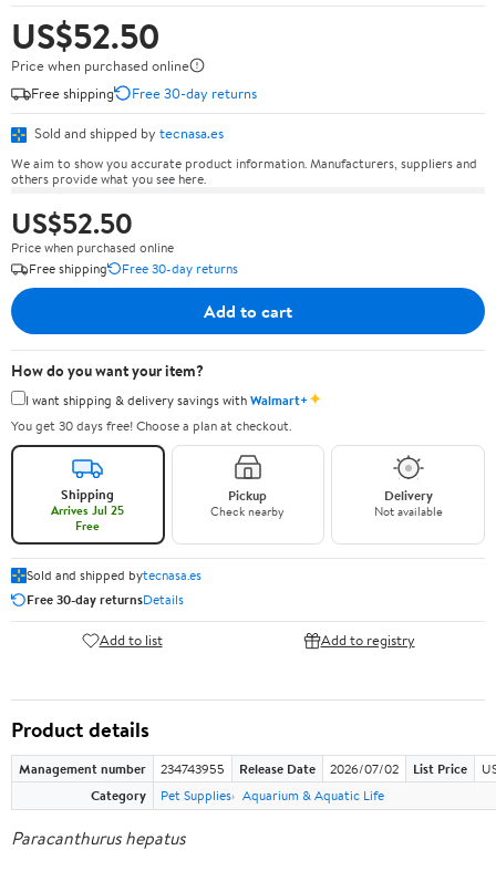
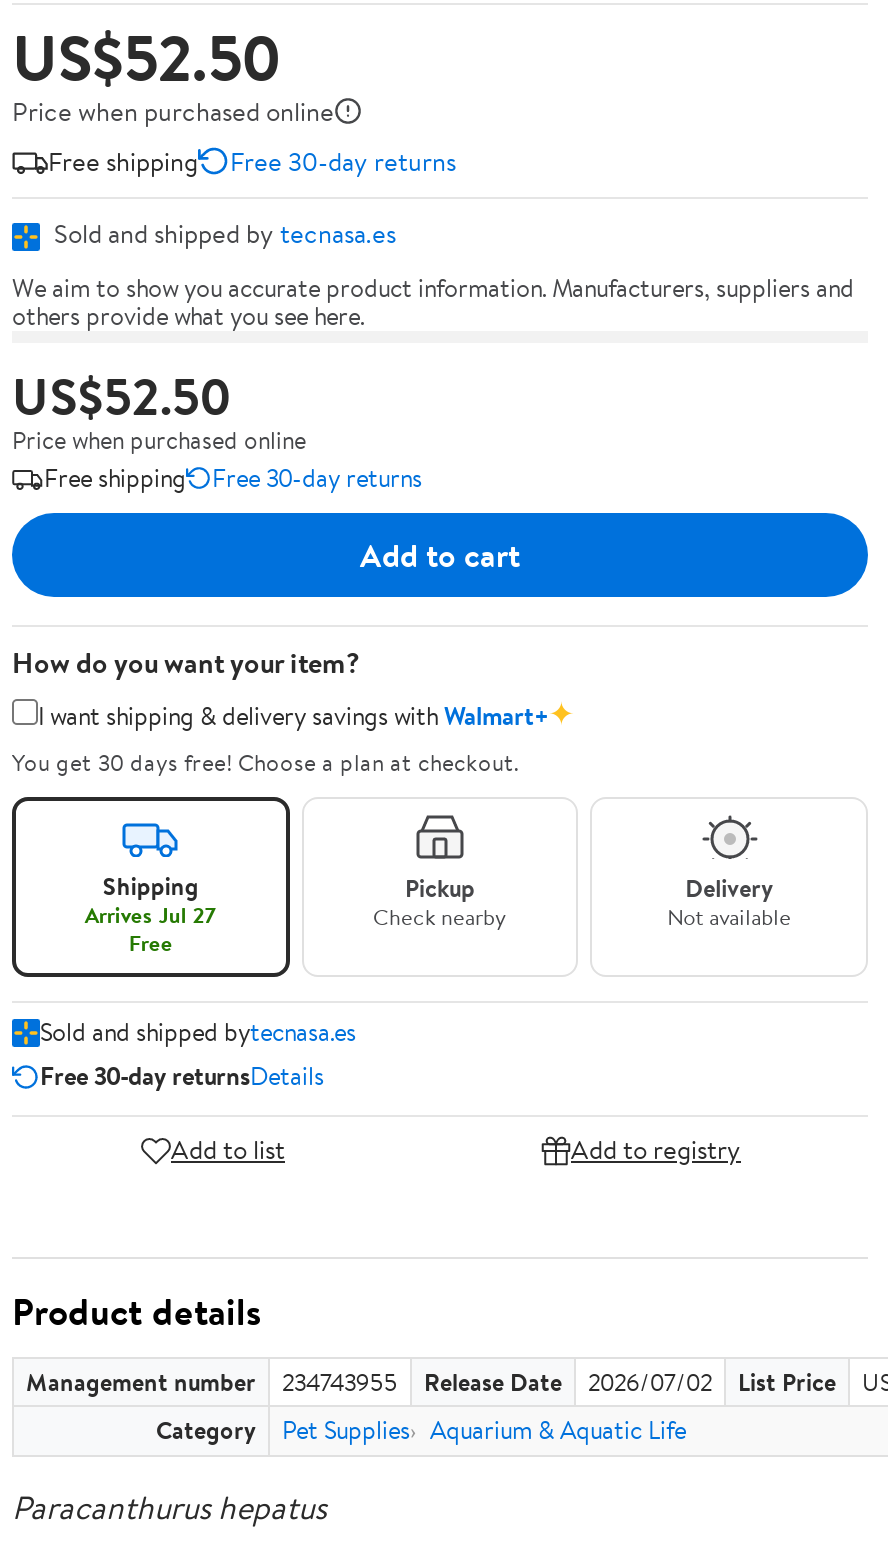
- Arrives Jul 25
+ Arrives Jul 27
